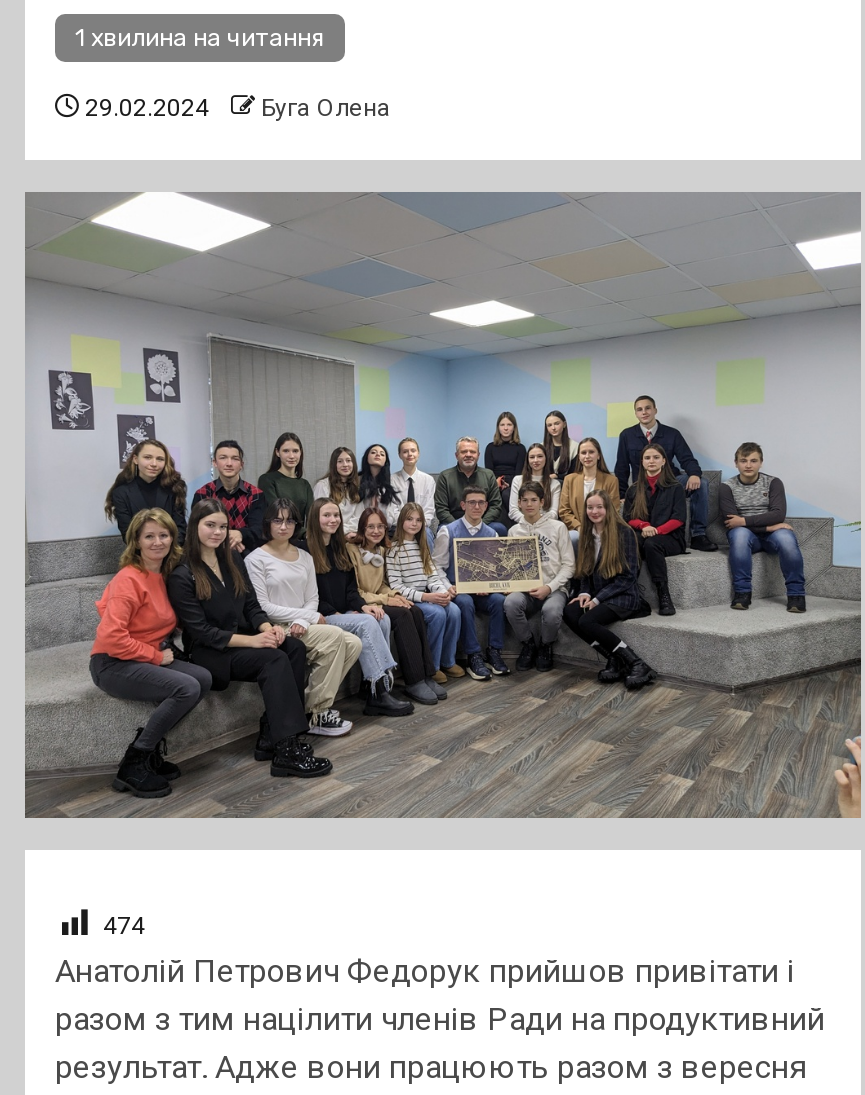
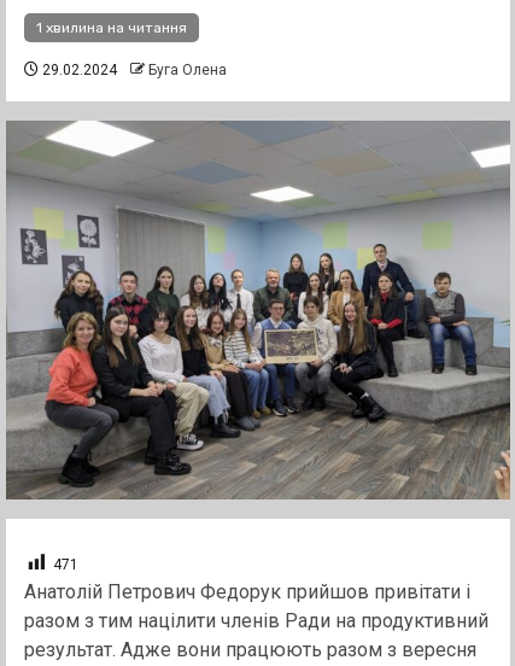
- 474
+ 471
